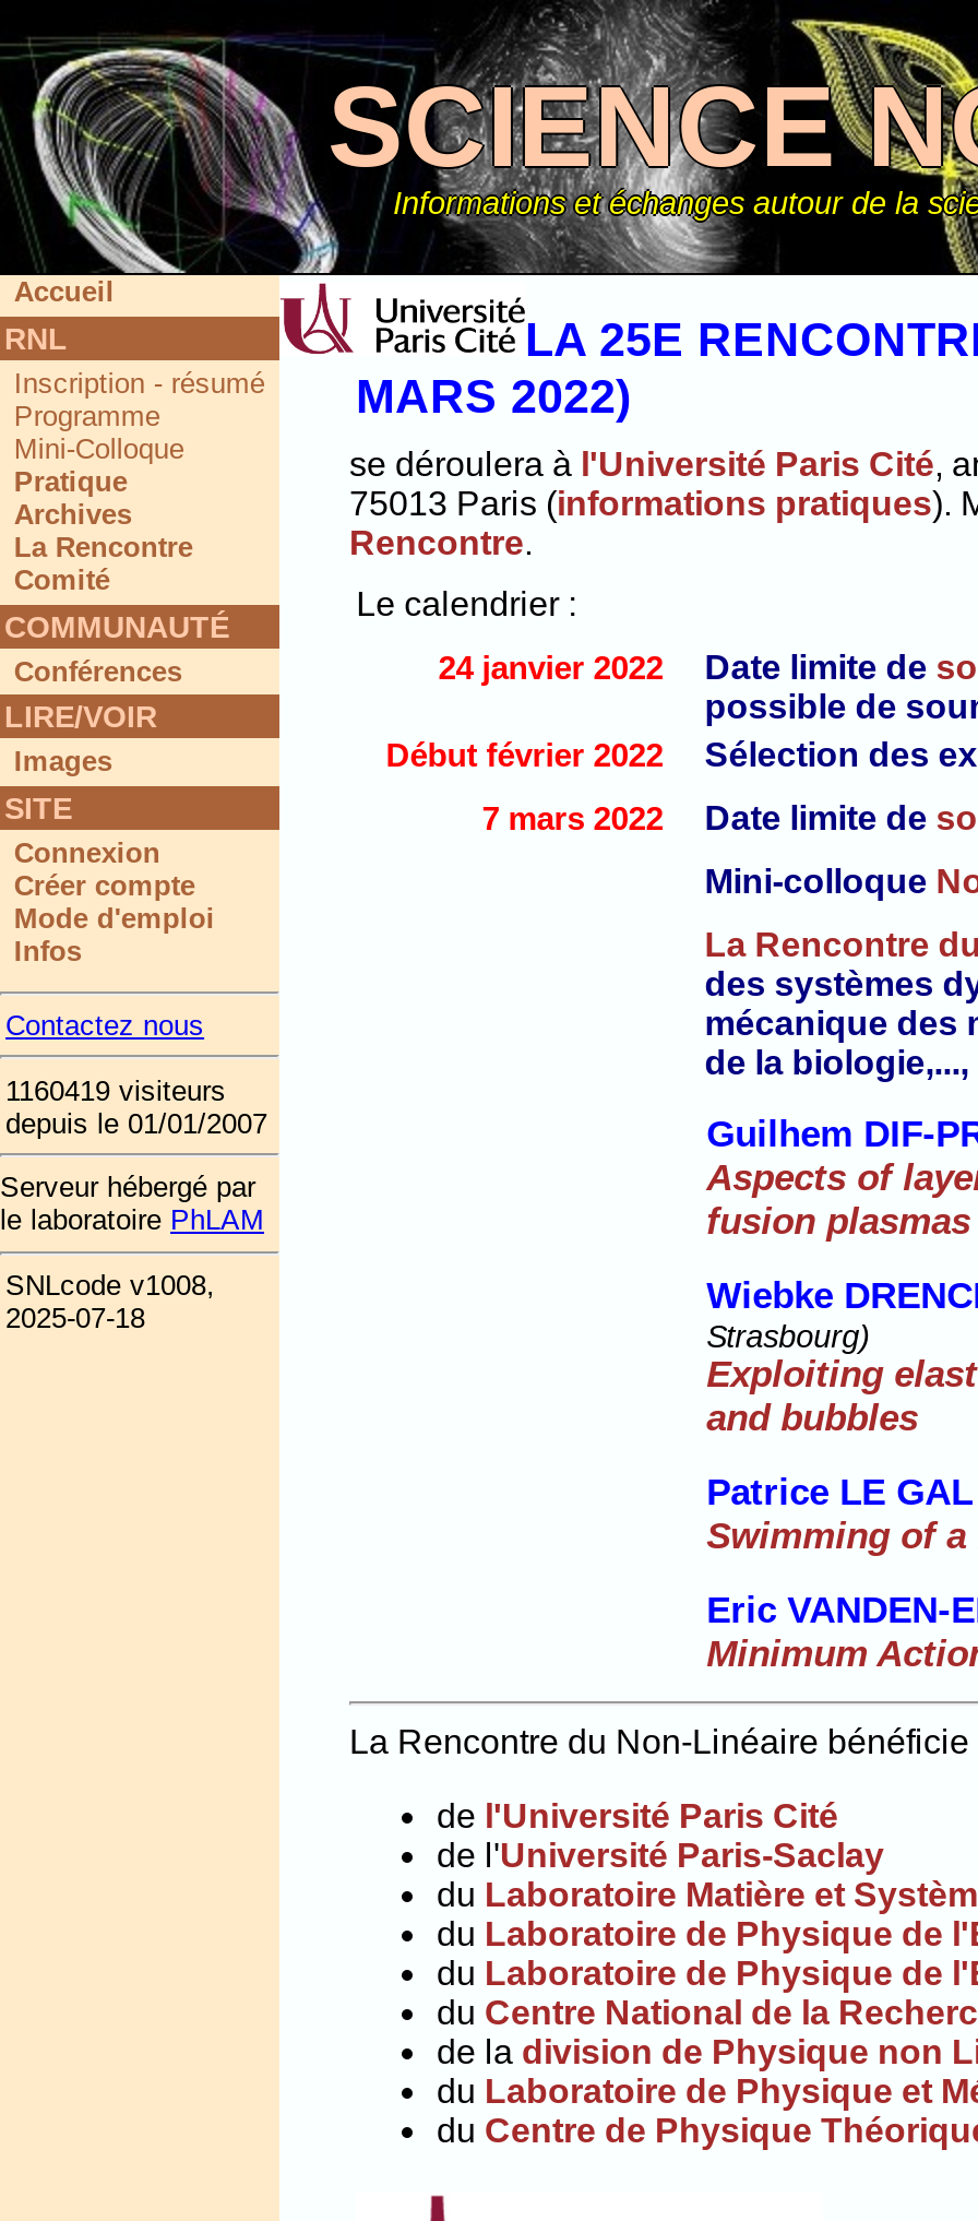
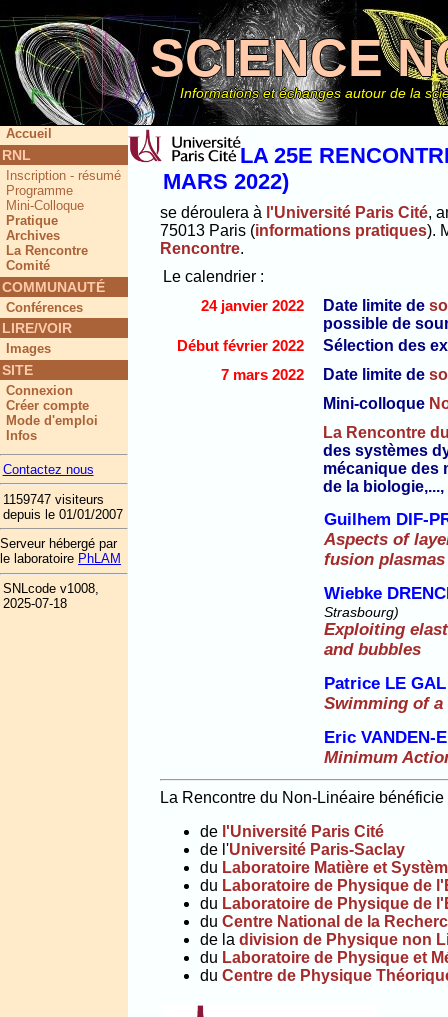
- 1160419 visiteurs
+ 1159747 visiteurs
